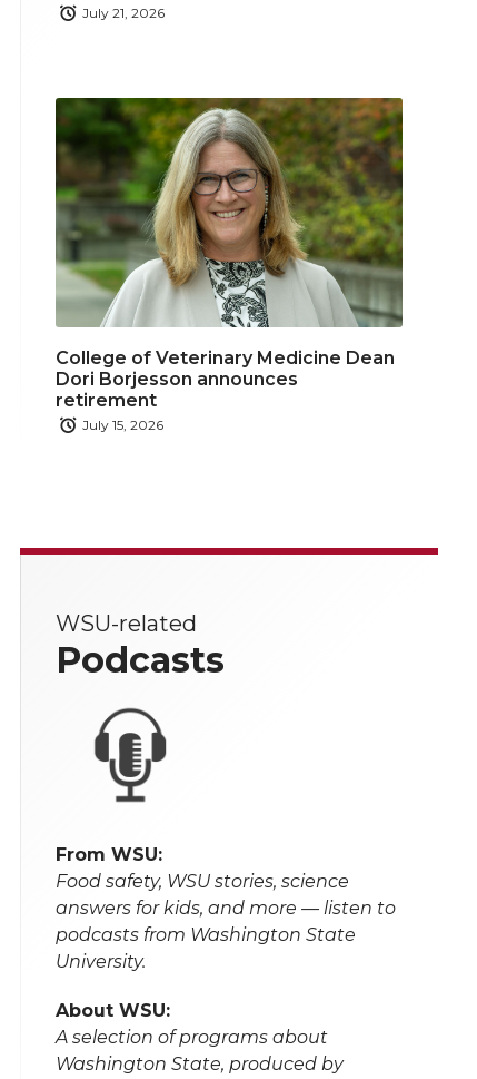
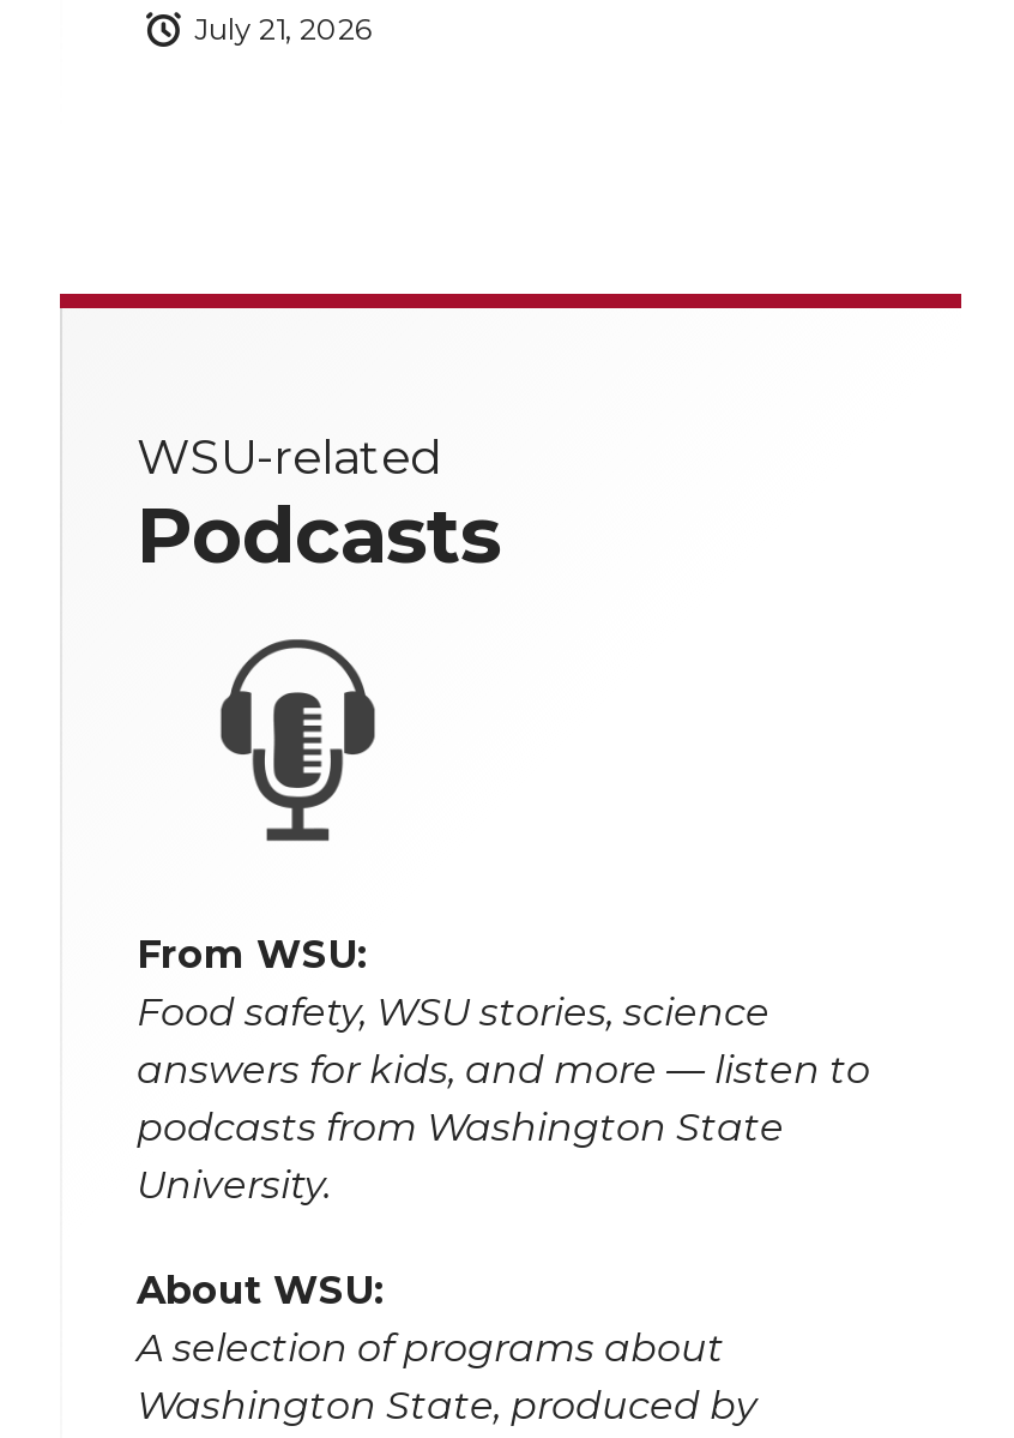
- [image]
- College of Veterinary Medicine Dean
- Dori Borjesson announces
- retirement
- July 15, 2026
